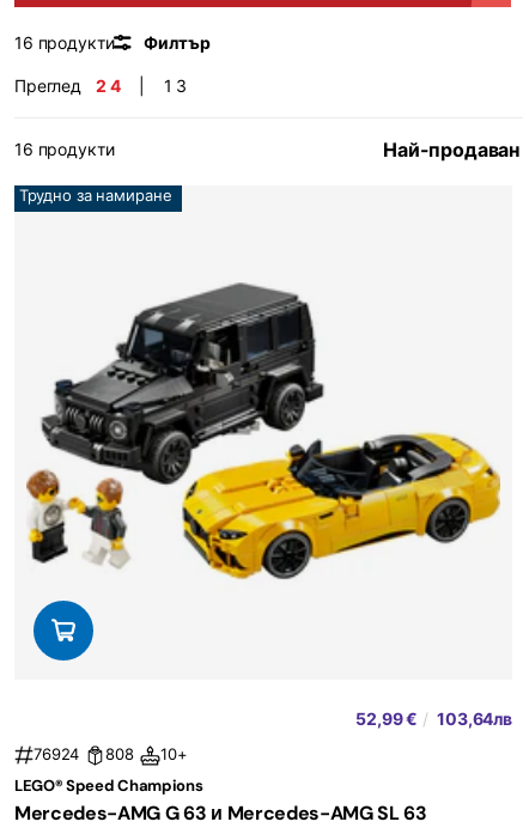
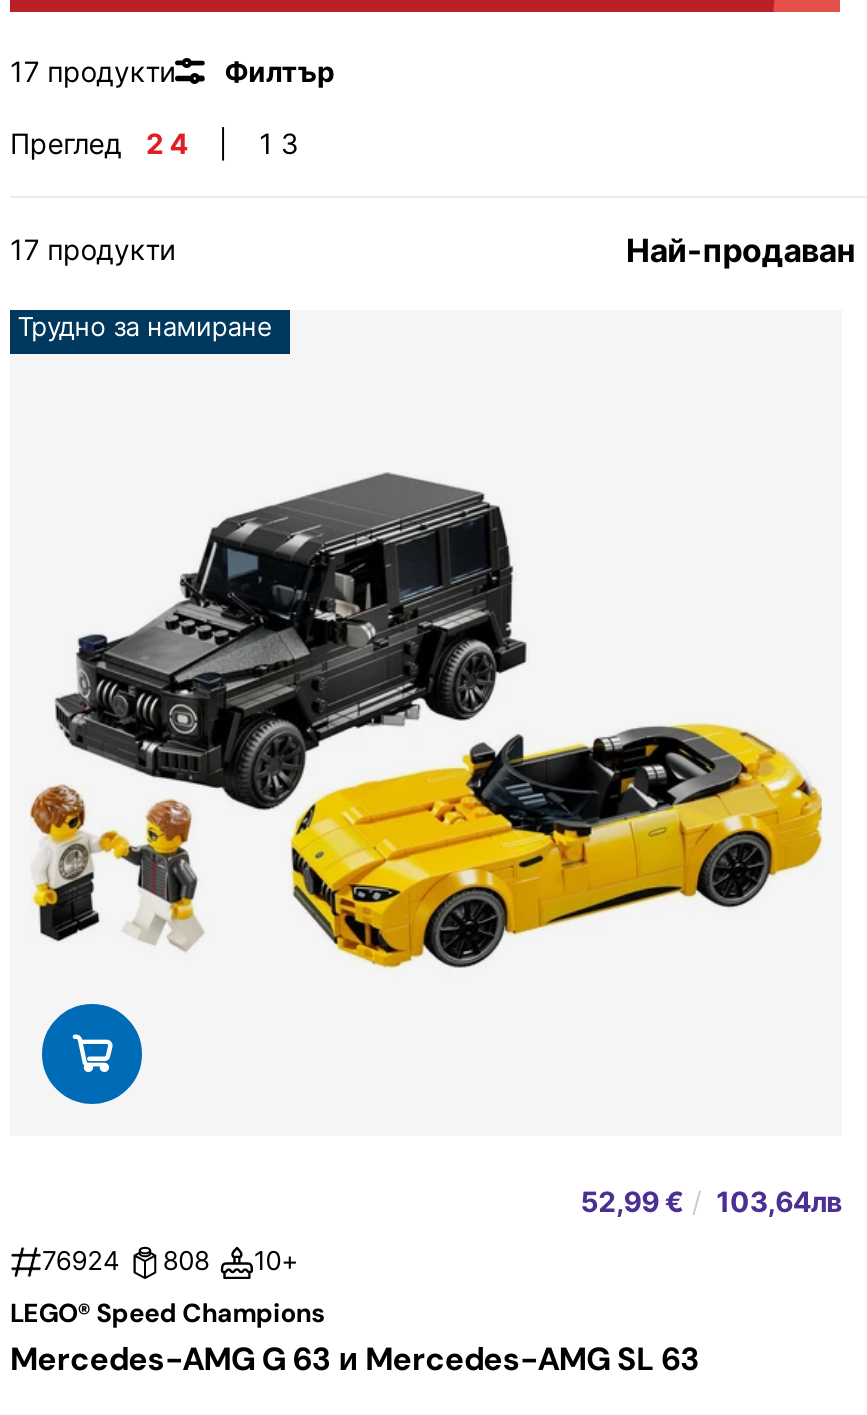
- 16 продукти Филтър
+ 17 продукти Филтър

- 16 продукти
+ 17 продукти
